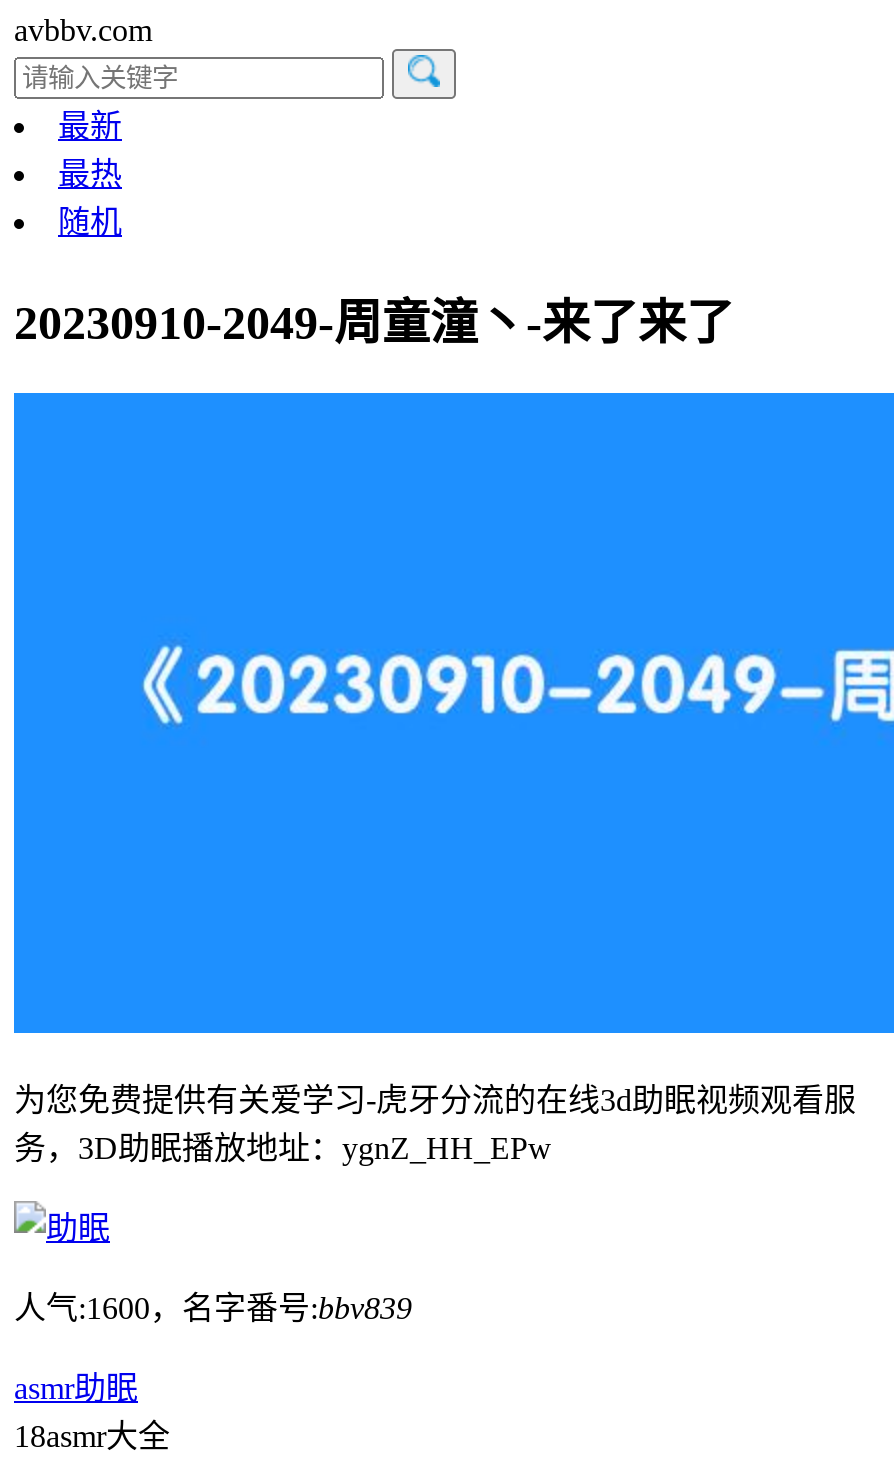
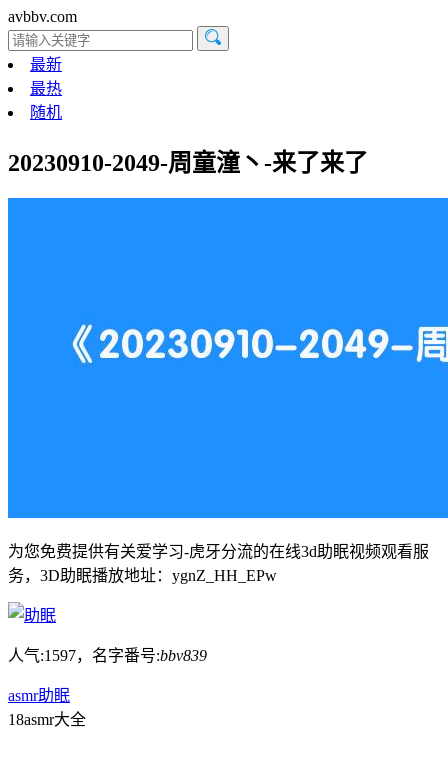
- 人气:1600，名字番号:bbv839
+ 人气:1597，名字番号:bbv839
